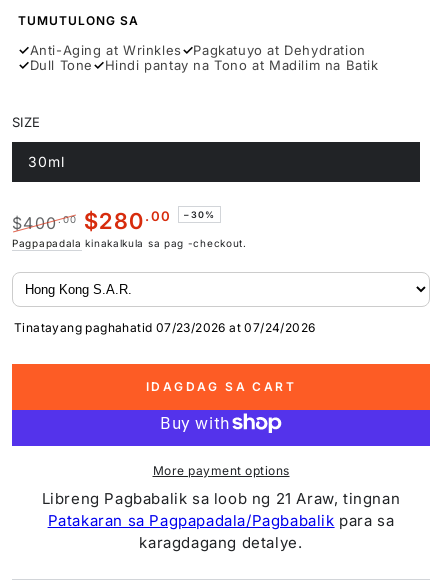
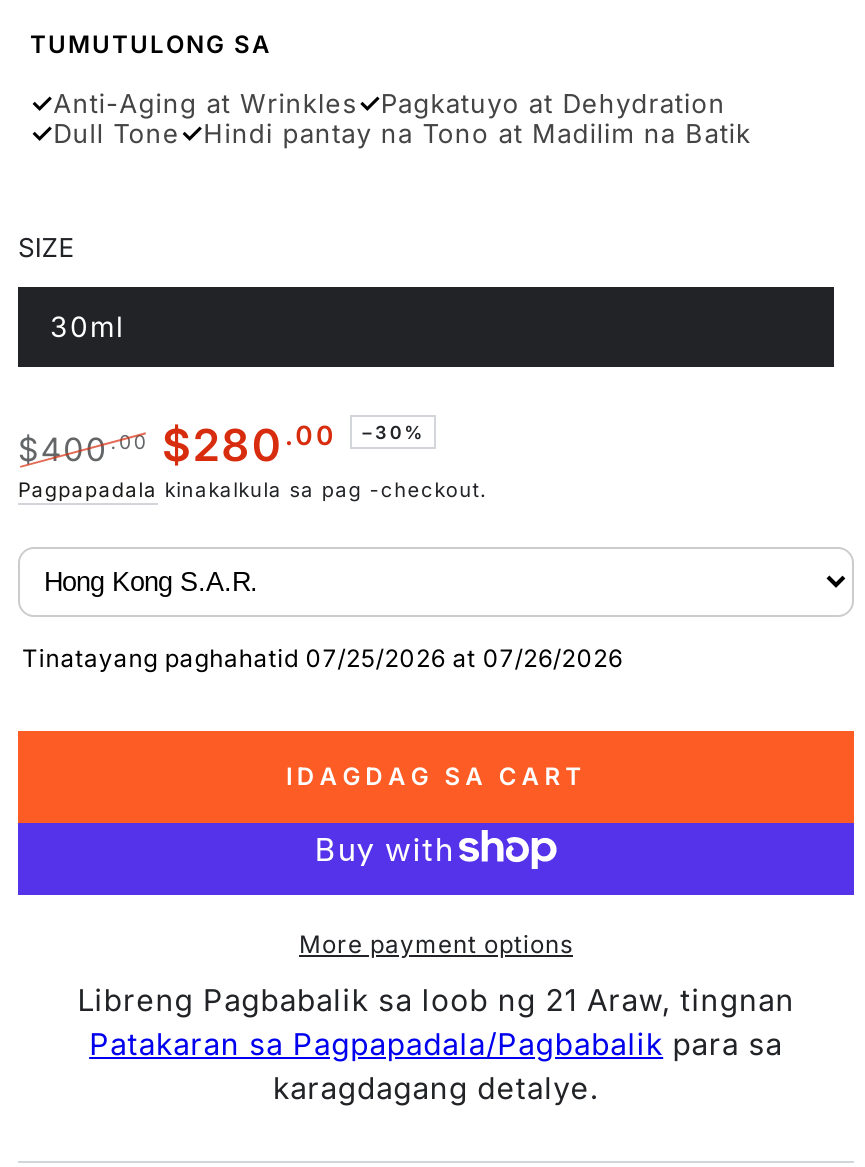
- Tinatayang paghahatid 07/23/2026 at 07/24/2026
+ Tinatayang paghahatid 07/25/2026 at 07/26/2026
